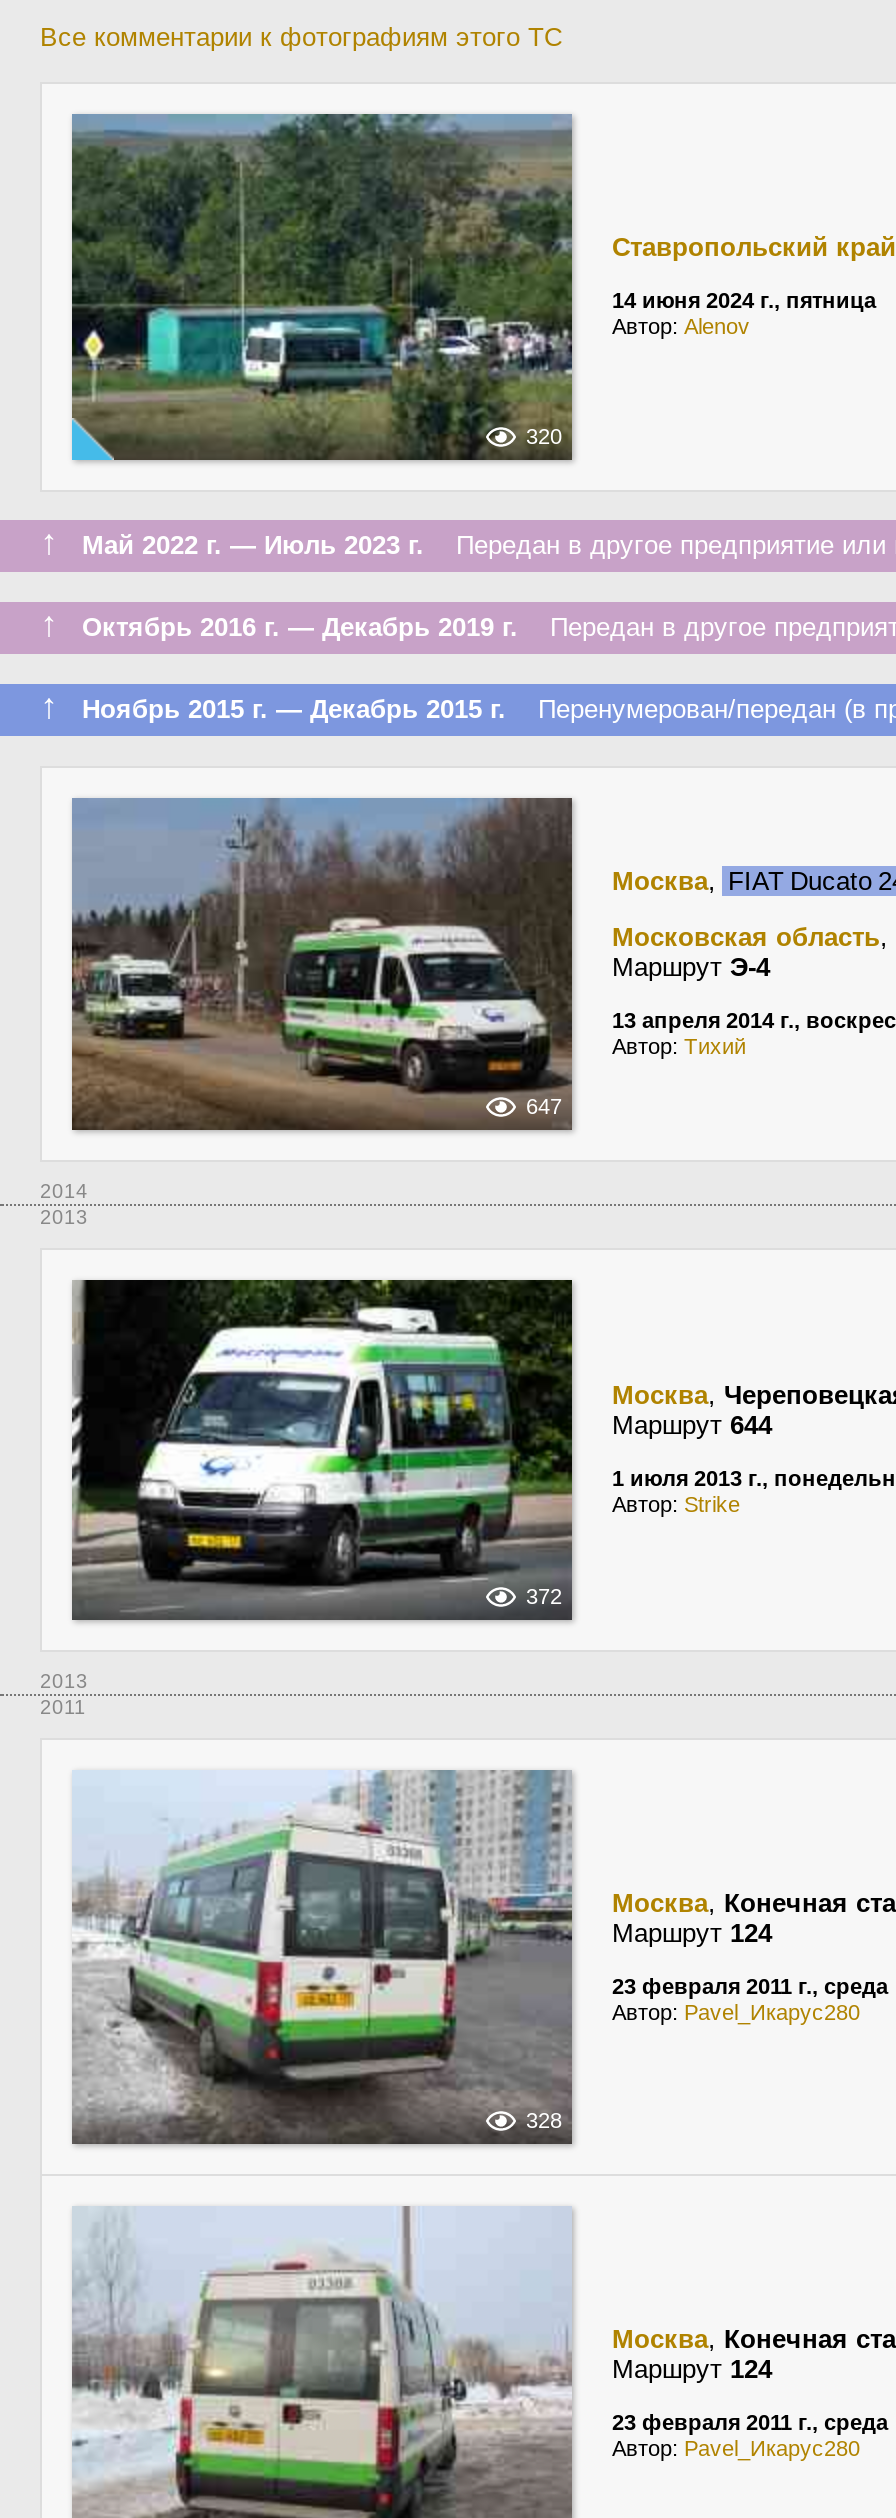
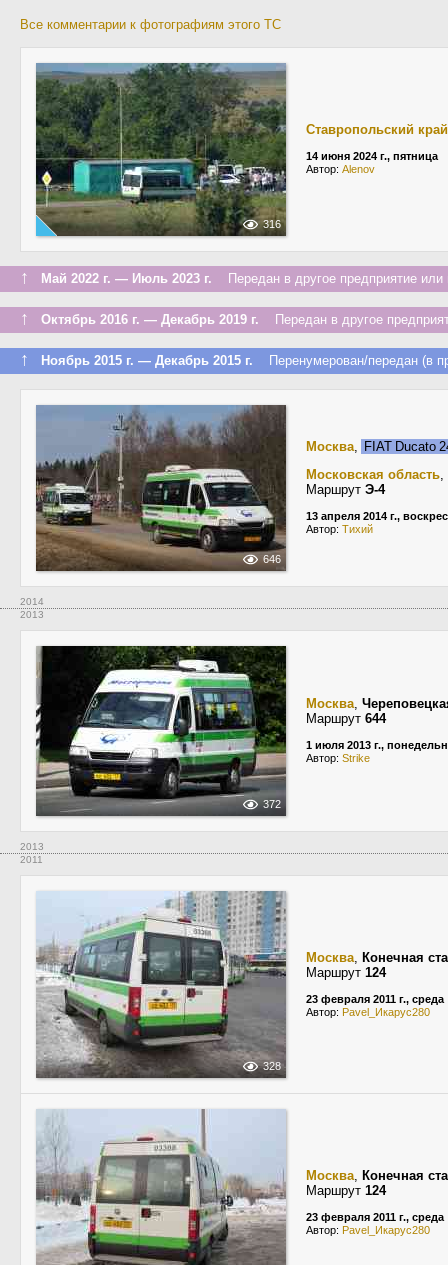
- 320
+ 316

- 647
+ 646
